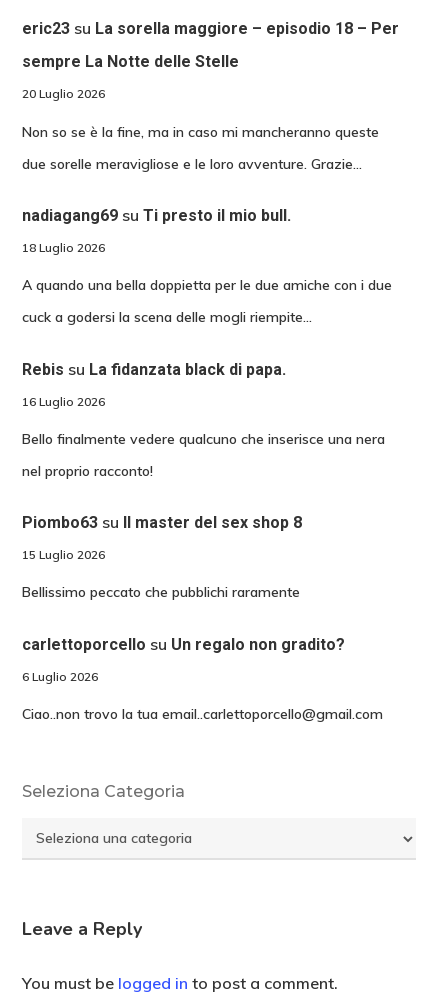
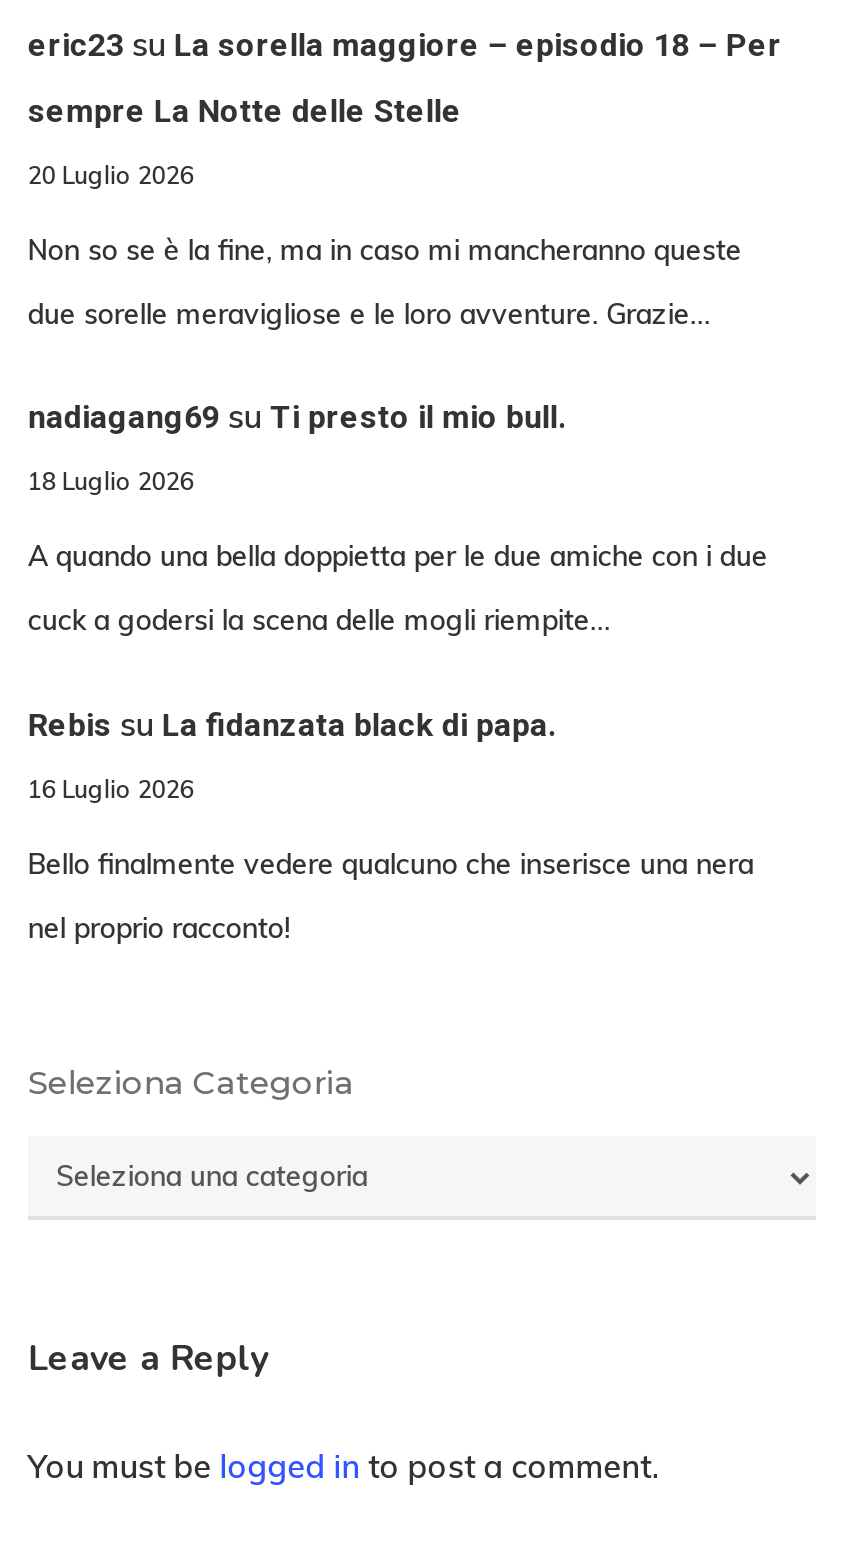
- Piombo63 su Il master del sex shop 8
- 15 Luglio 2026
- Bellissimo peccato che pubblichi raramente
- carlettoporcello su Un regalo non gradito?
- 6 Luglio 2026
- Ciao..non trovo la tua email..carlettoporcello@gmail.com
